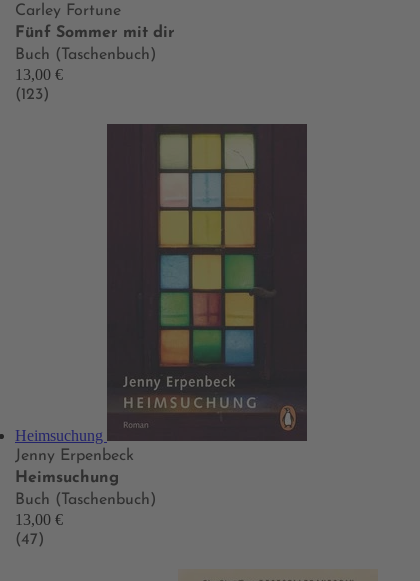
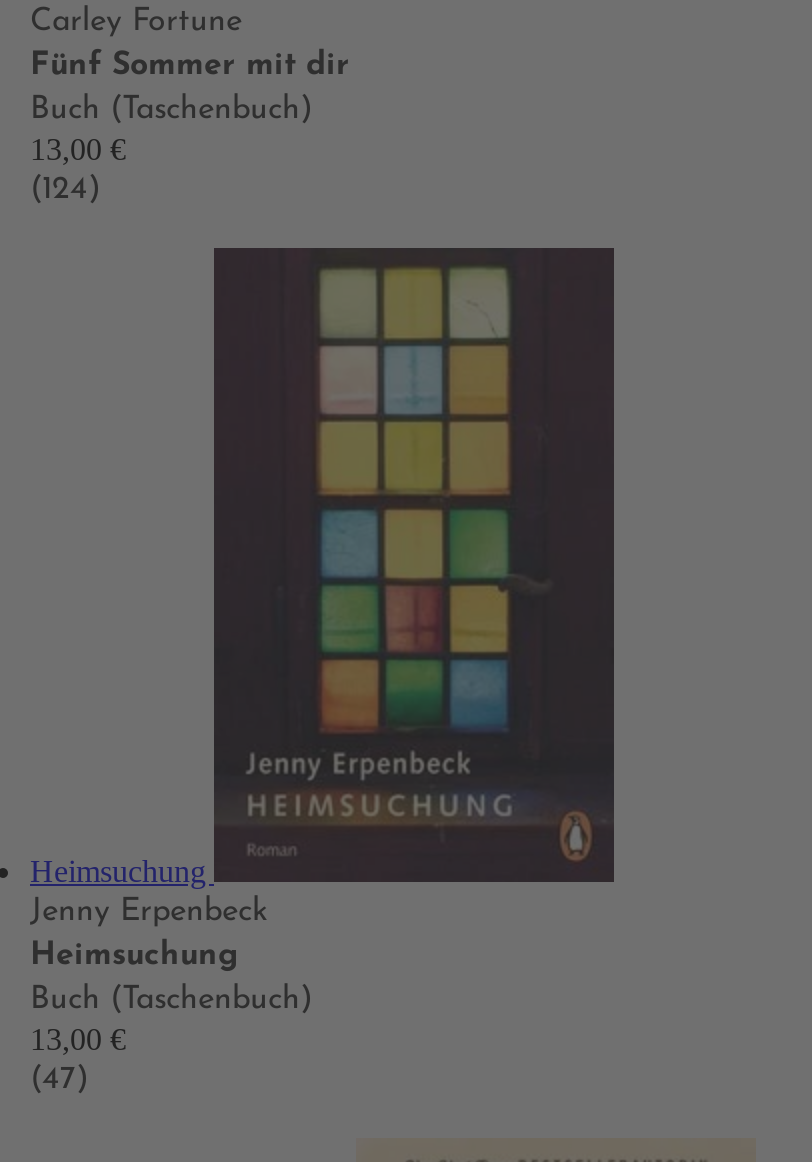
- (123)
+ (124)
